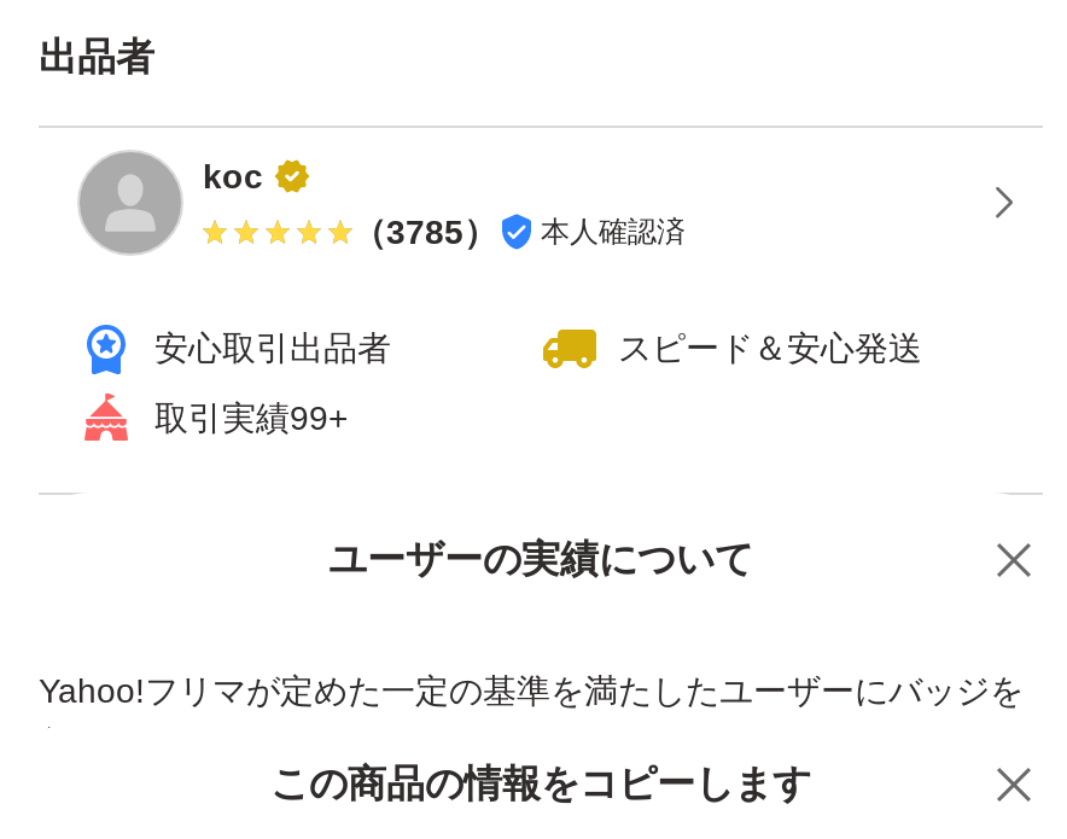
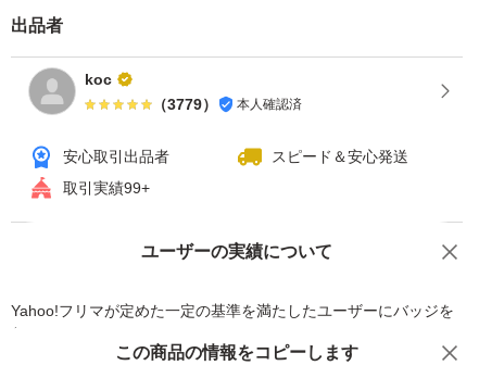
- （3785） 本人確認済
+ （3779） 本人確認済
